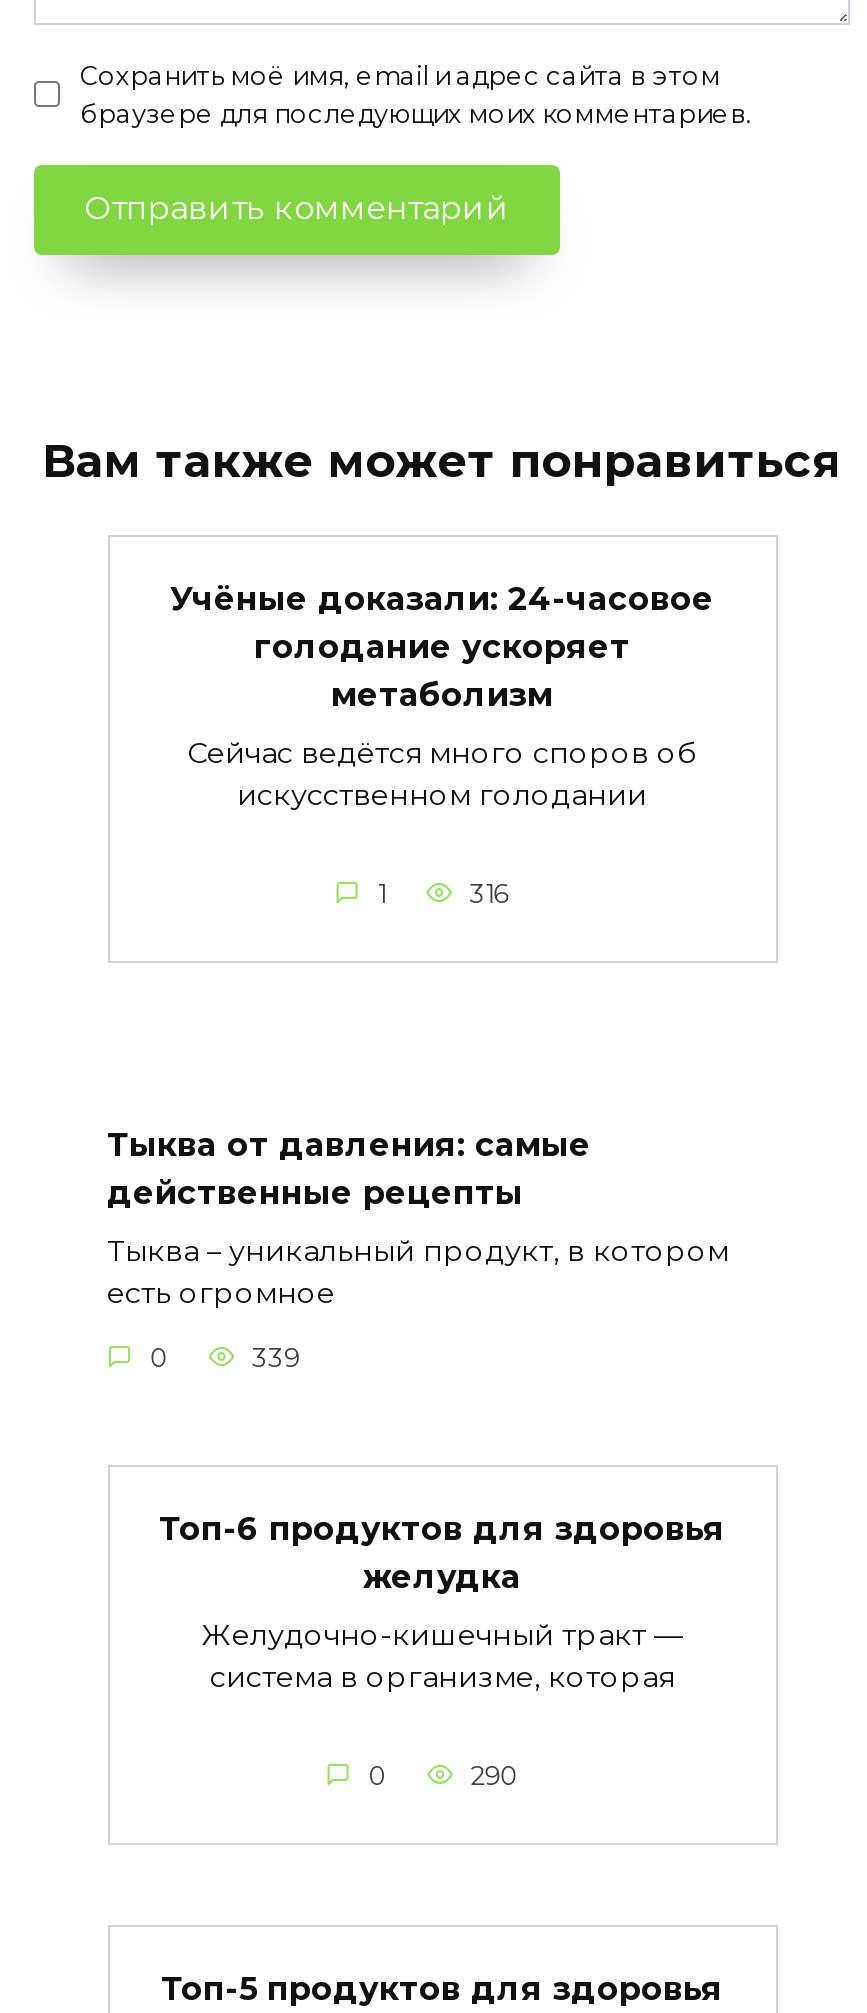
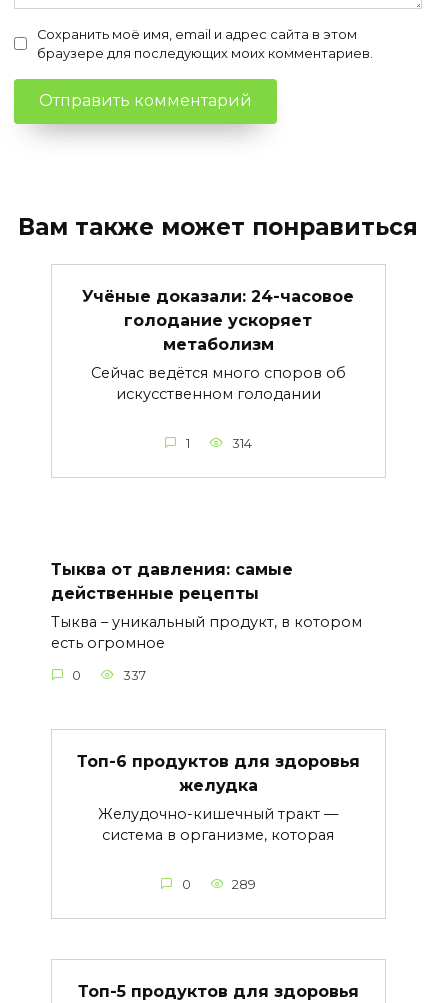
- 316
+ 314

- 339
+ 337

- 290
+ 289
